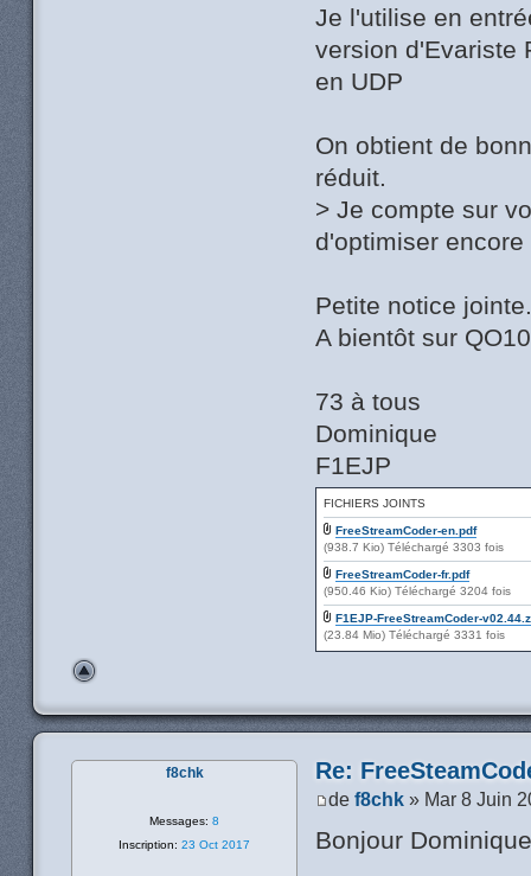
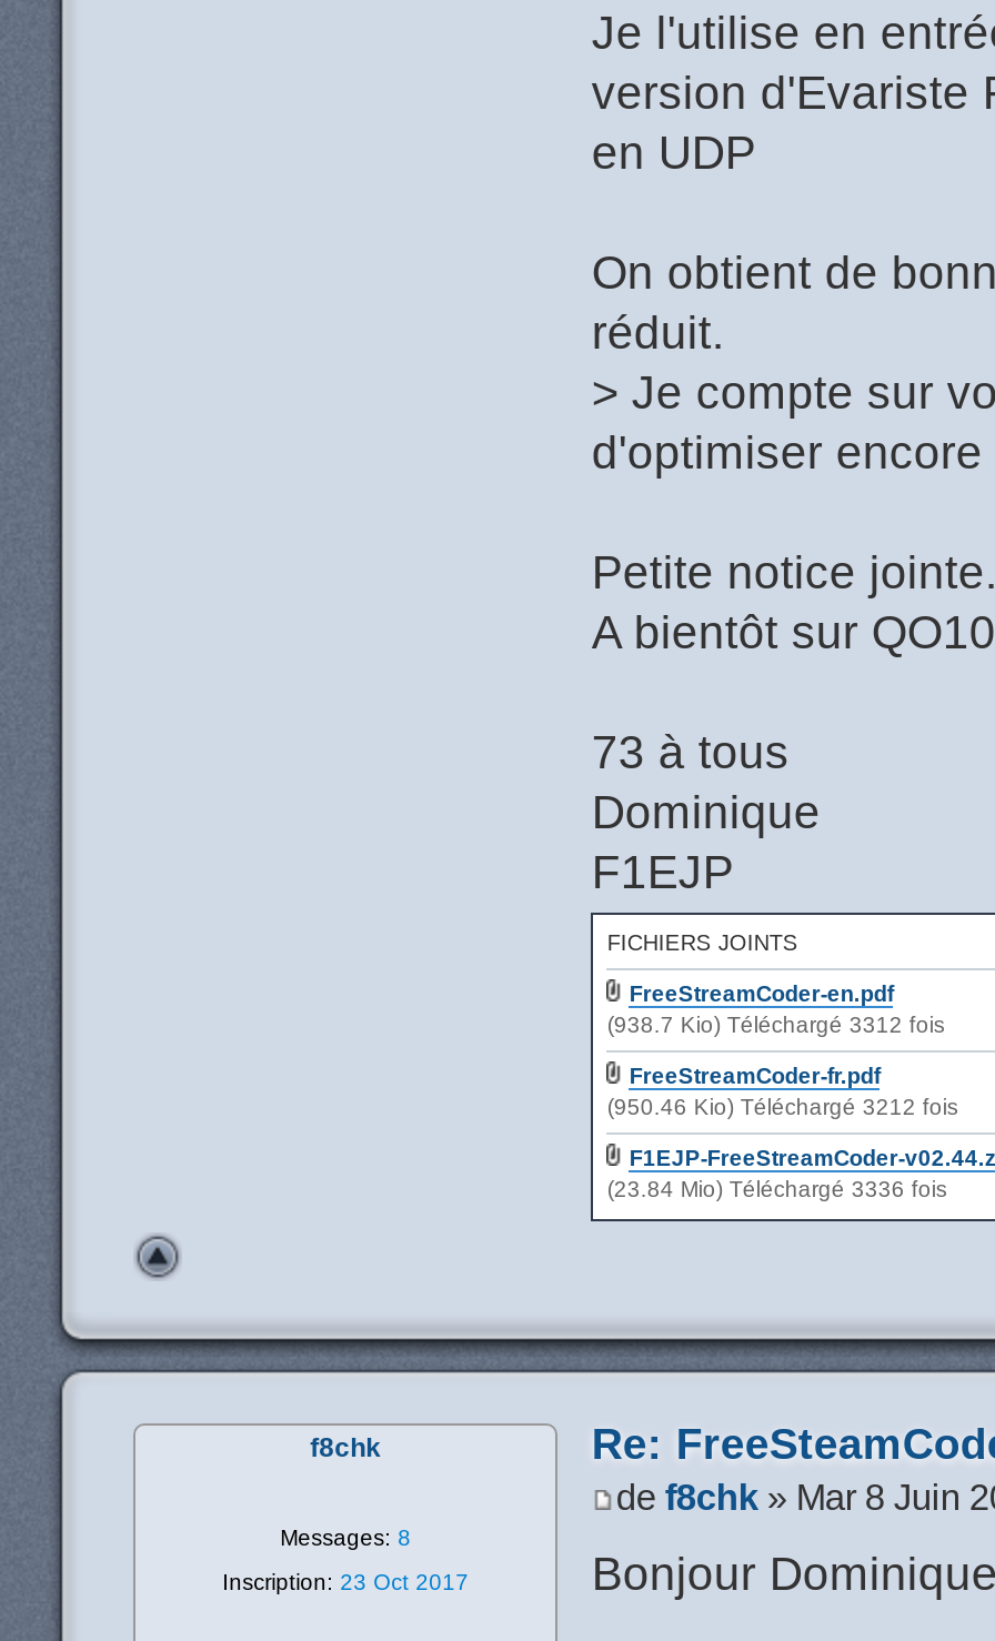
- (938.7 Kio) Téléchargé 3303 fois
+ (938.7 Kio) Téléchargé 3312 fois

- (950.46 Kio) Téléchargé 3204 fois
+ (950.46 Kio) Téléchargé 3212 fois

- (23.84 Mio) Téléchargé 3331 fois
+ (23.84 Mio) Téléchargé 3336 fois
